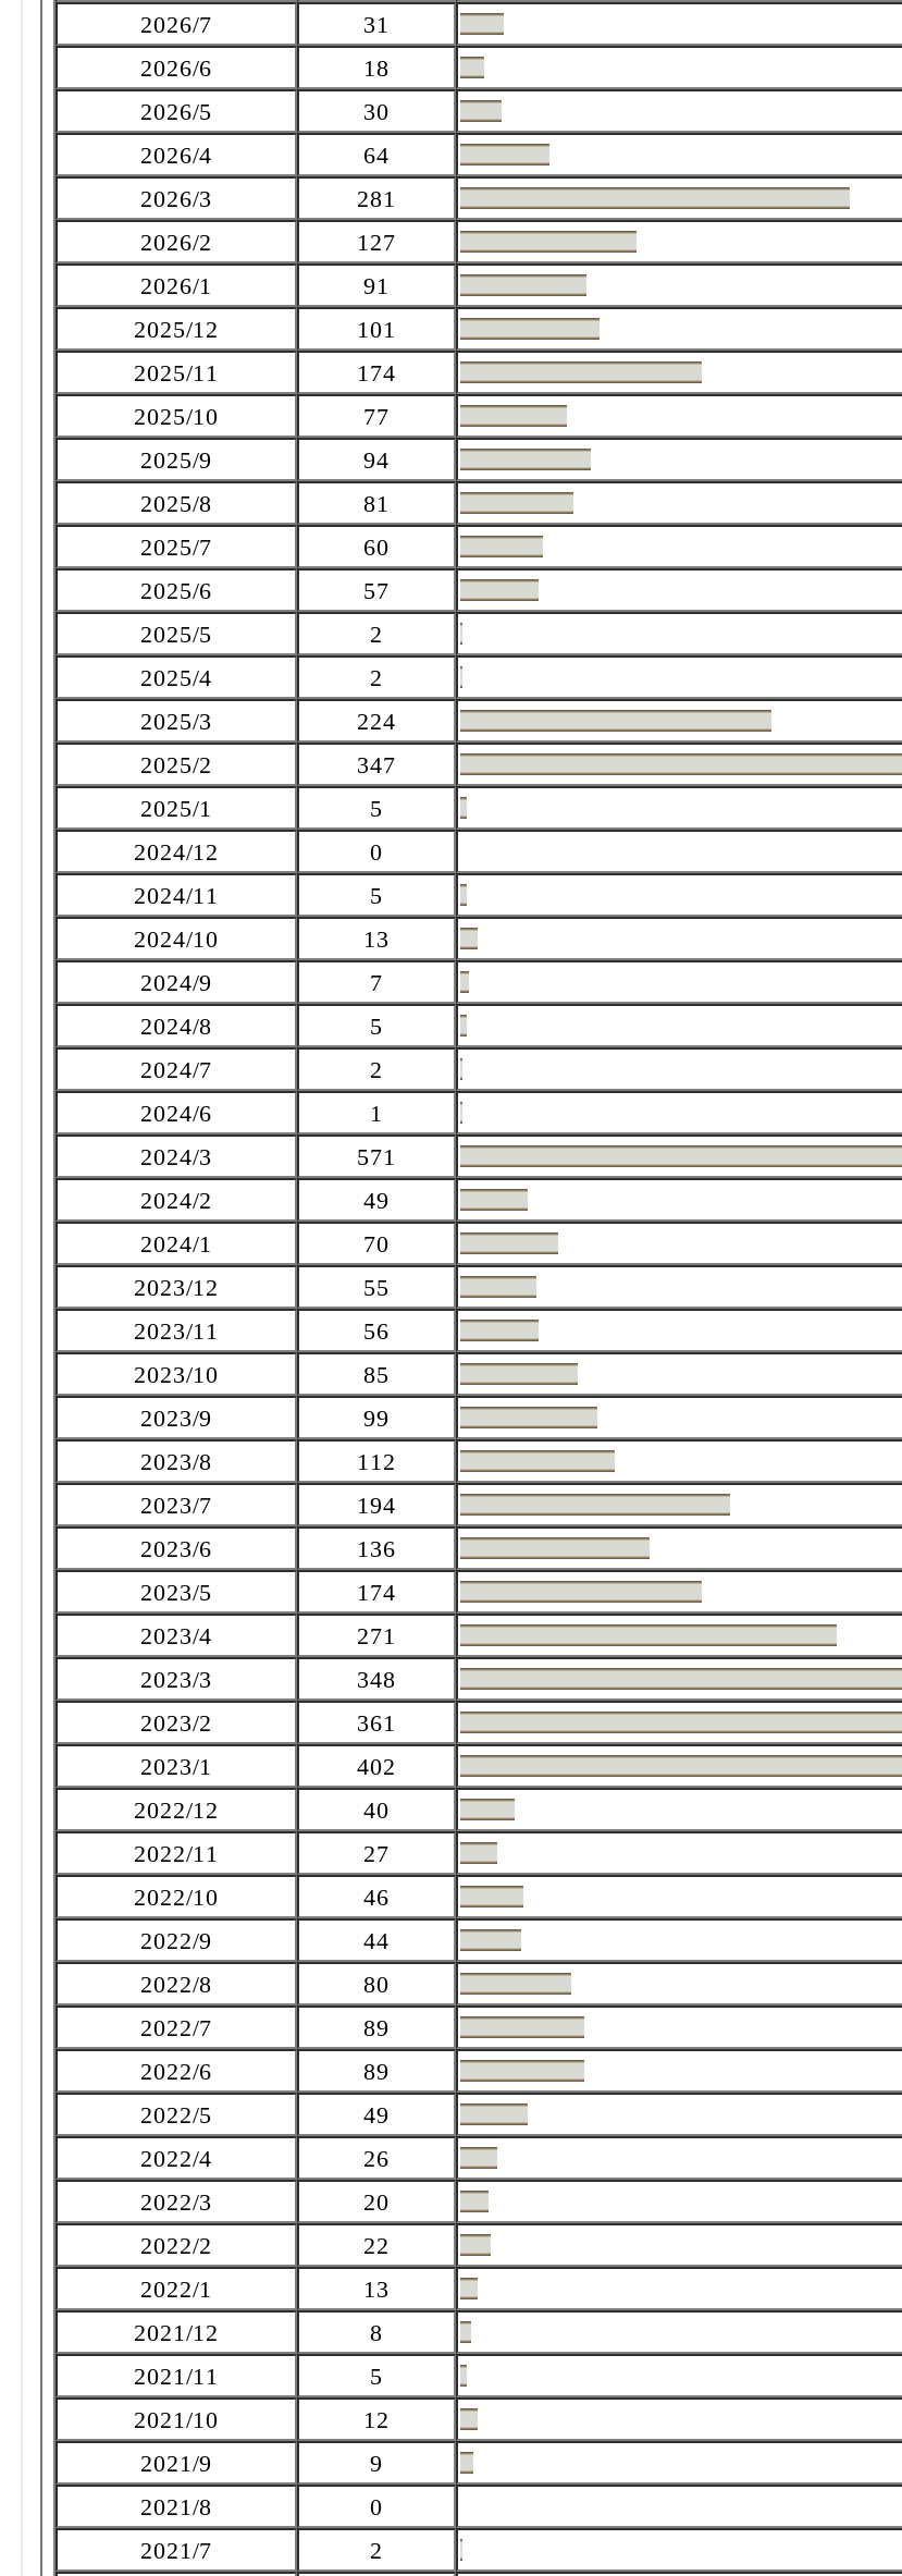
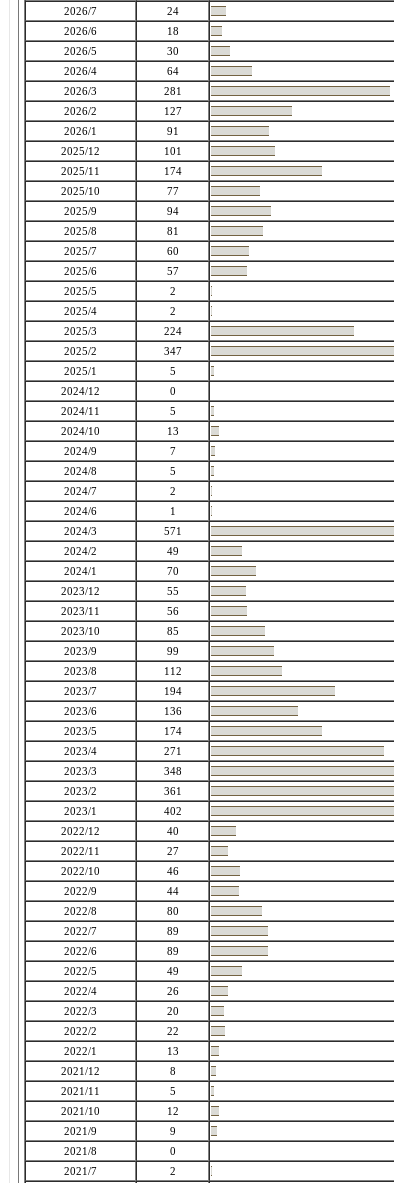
- 31
+ 24
